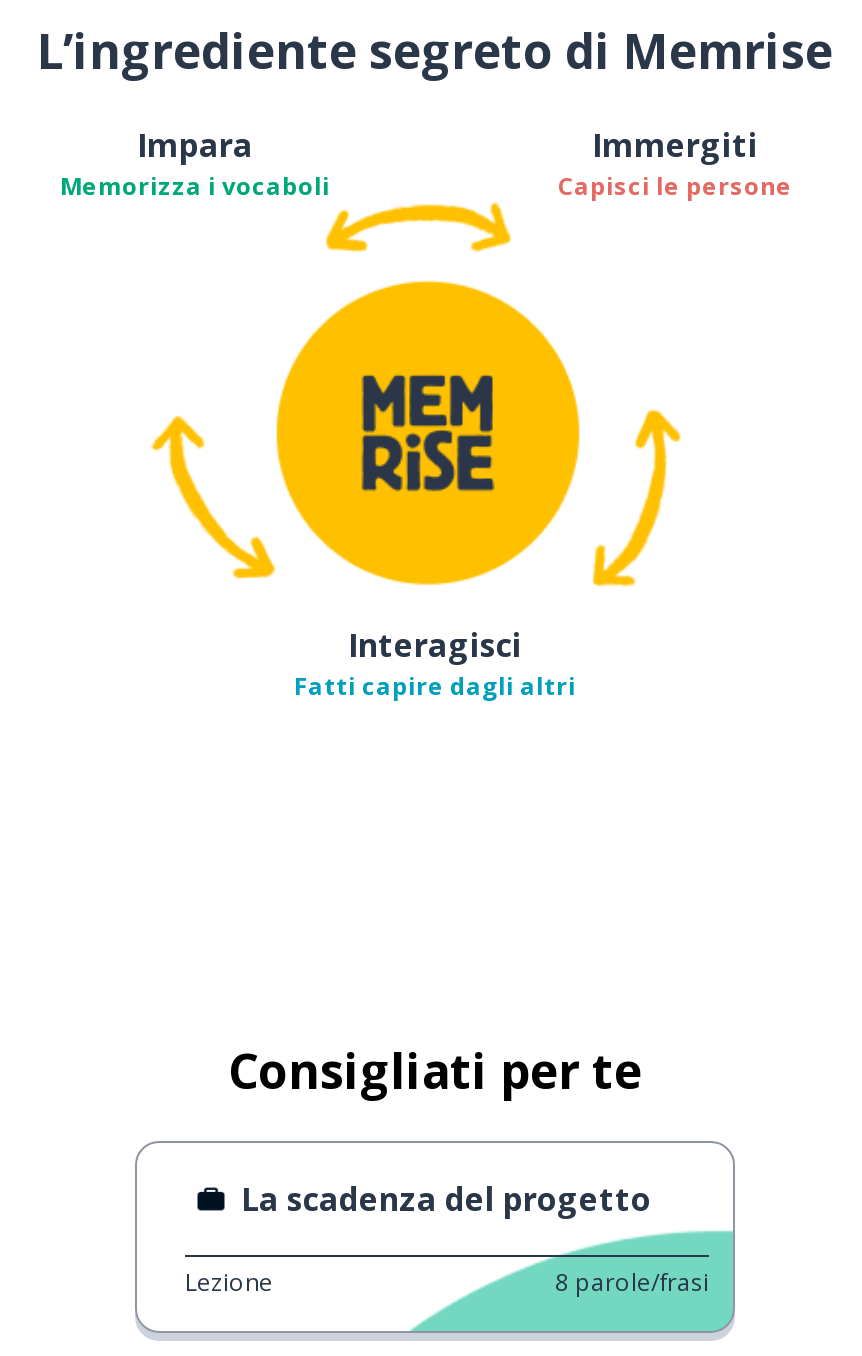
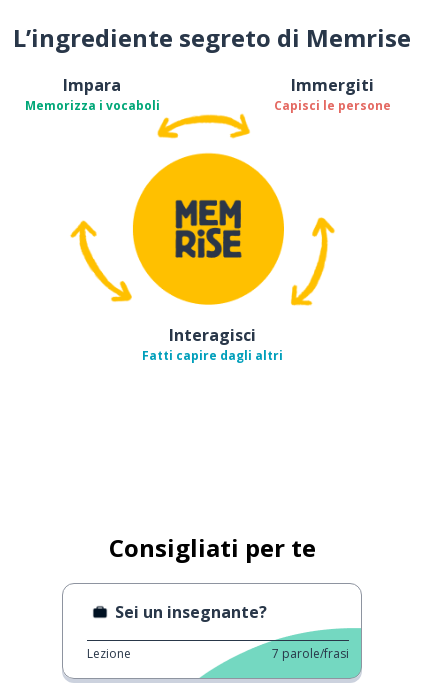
- La scadenza del progetto
+ Sei un insegnante?

- 8 parole/frasi
+ 7 parole/frasi
